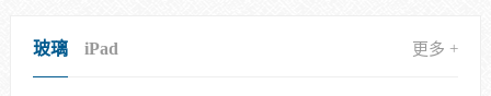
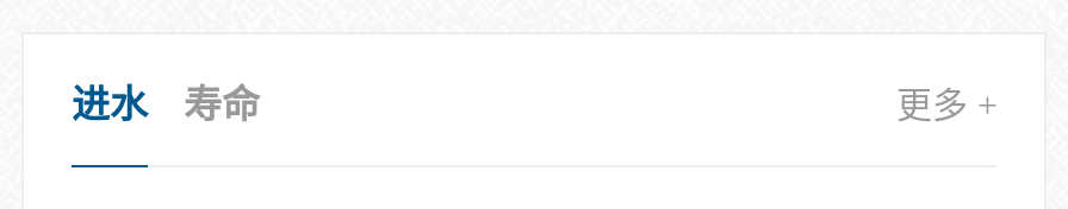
- 玻璃
- iPad
+ 进水
+ 寿命
